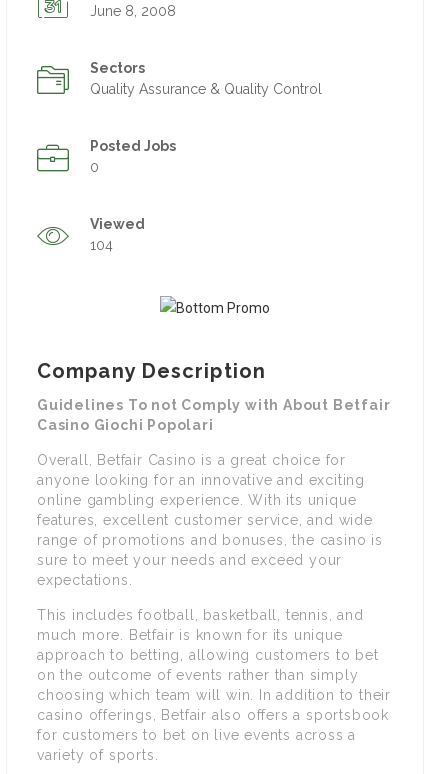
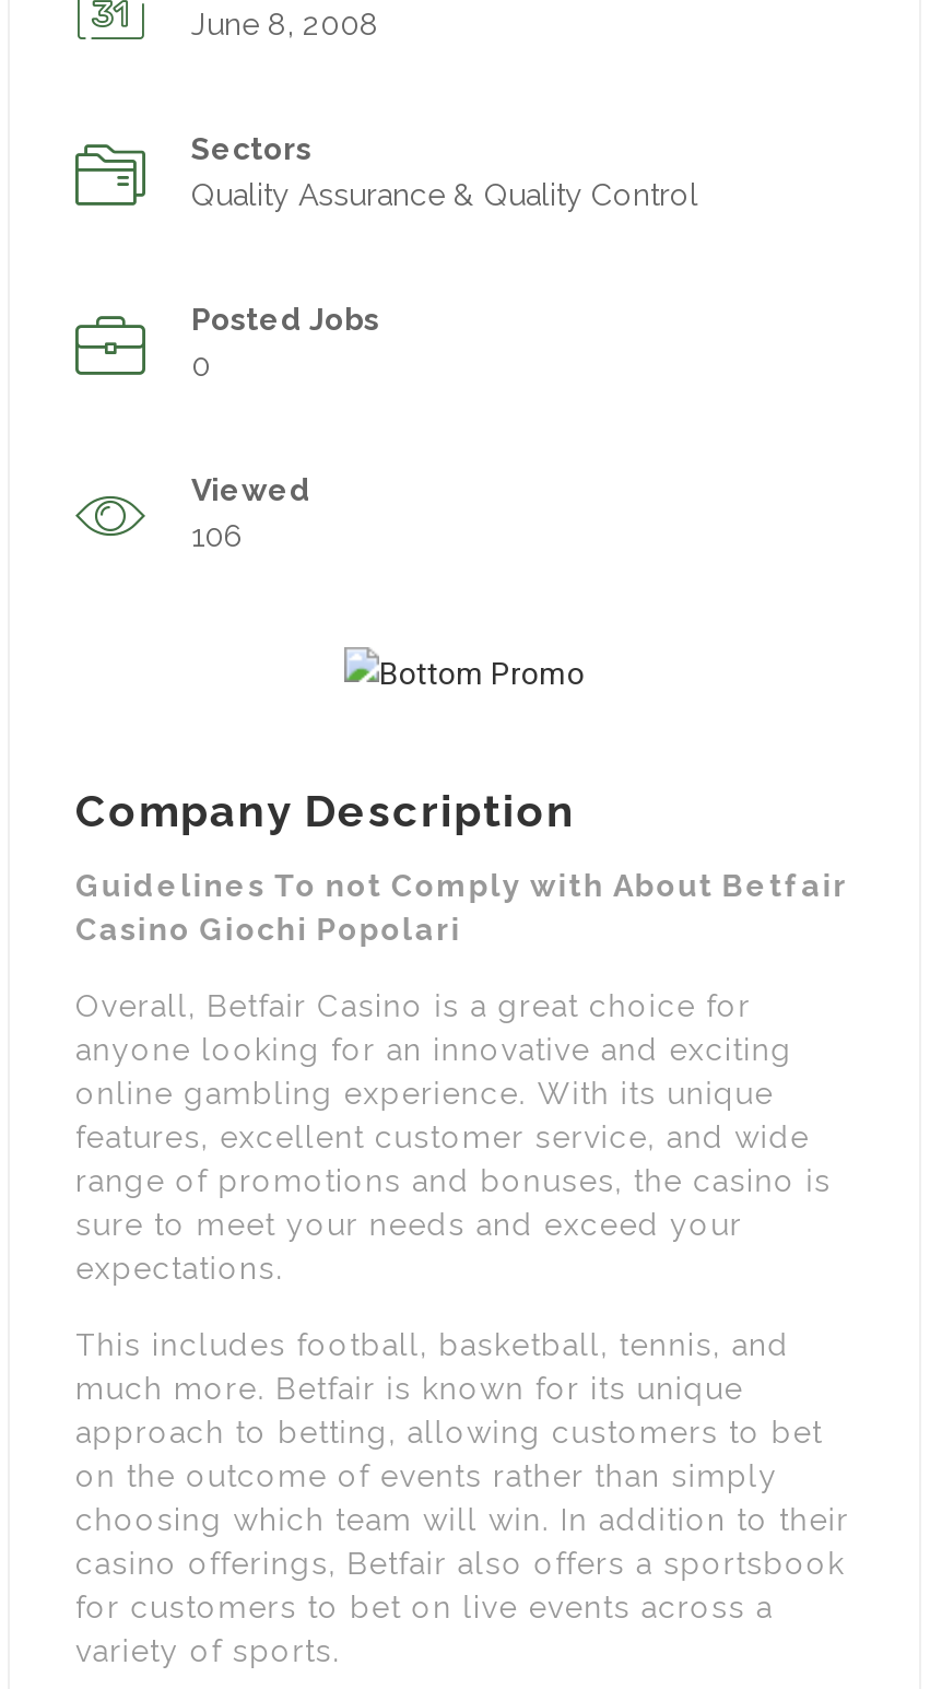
- 104
+ 106
